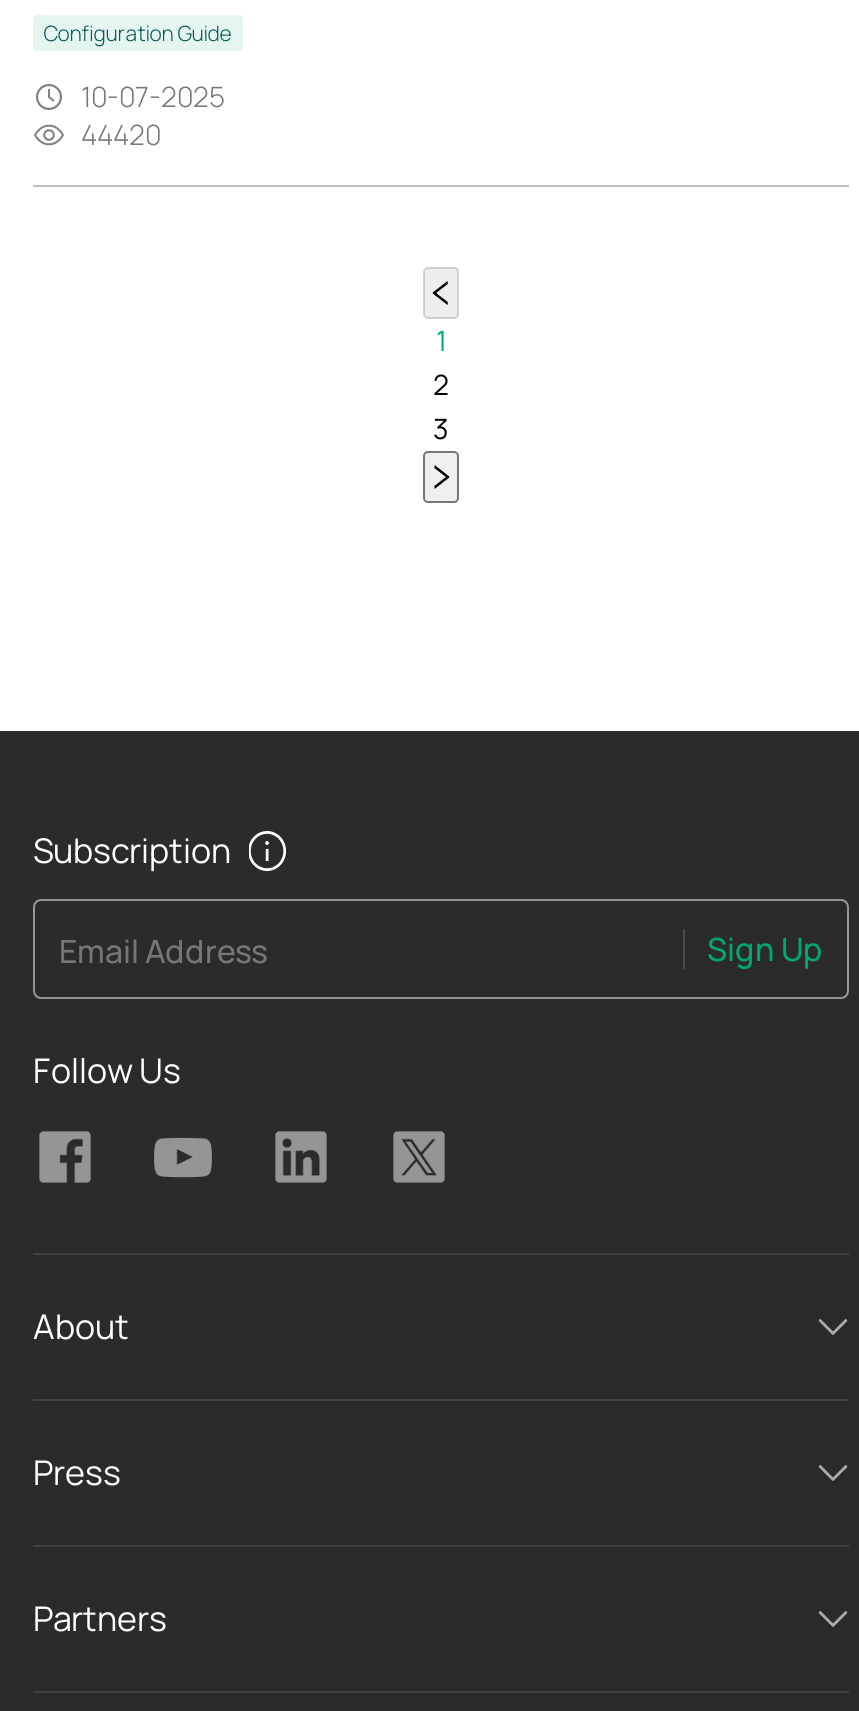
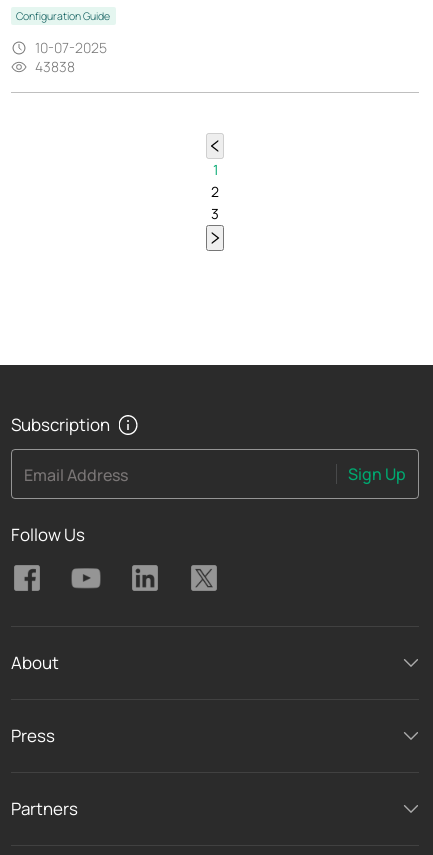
- 44420
+ 43838
